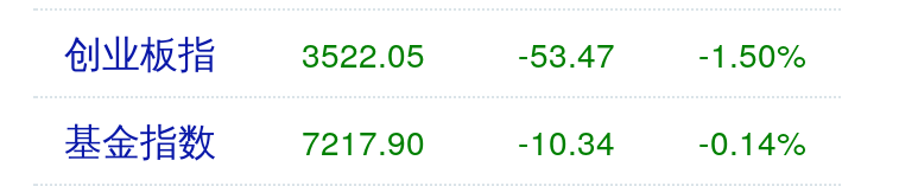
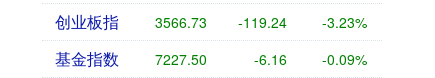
- 3522.05
+ 3566.73

- -53.47
+ -119.24

- -1.50%
+ -3.23%

- 7217.90
+ 7227.50

- -10.34
+ -6.16

- -0.14%
+ -0.09%
